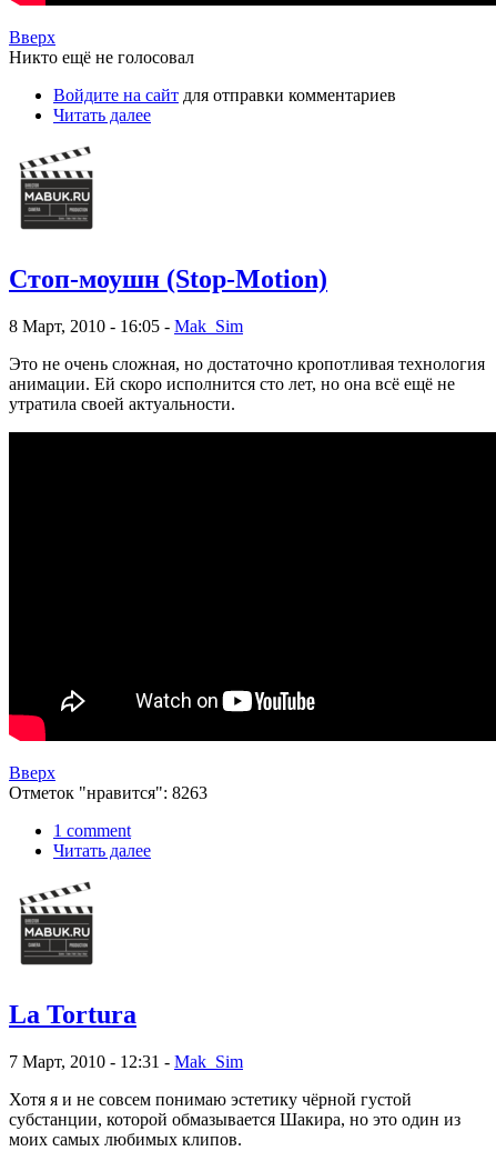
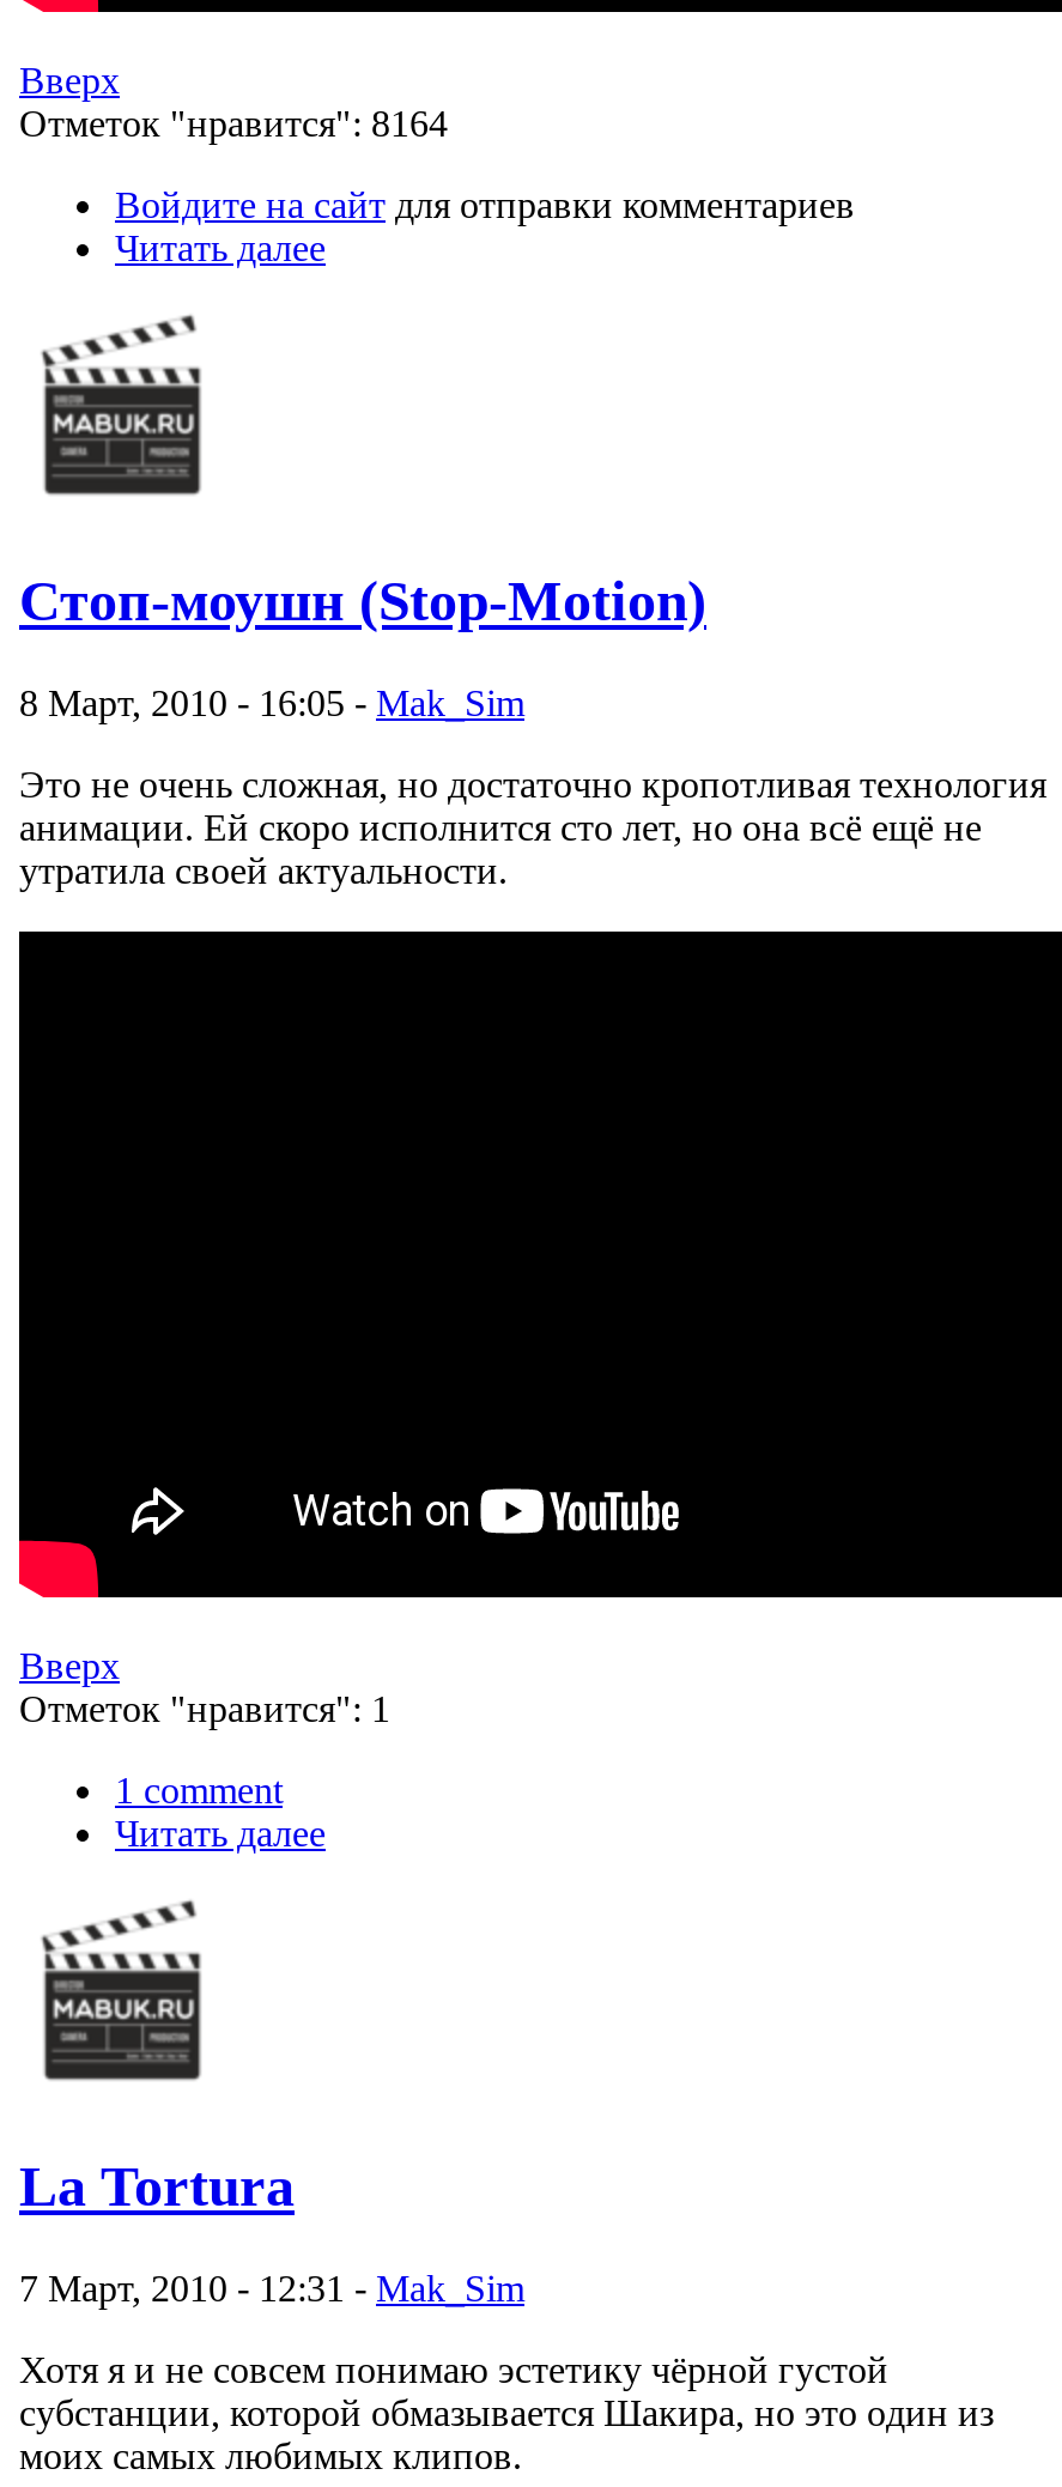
- Никто ещё не голосовал
+ Отметок "нравится": 8164

- Отметок "нравится": 8263
+ Отметок "нравится": 1
